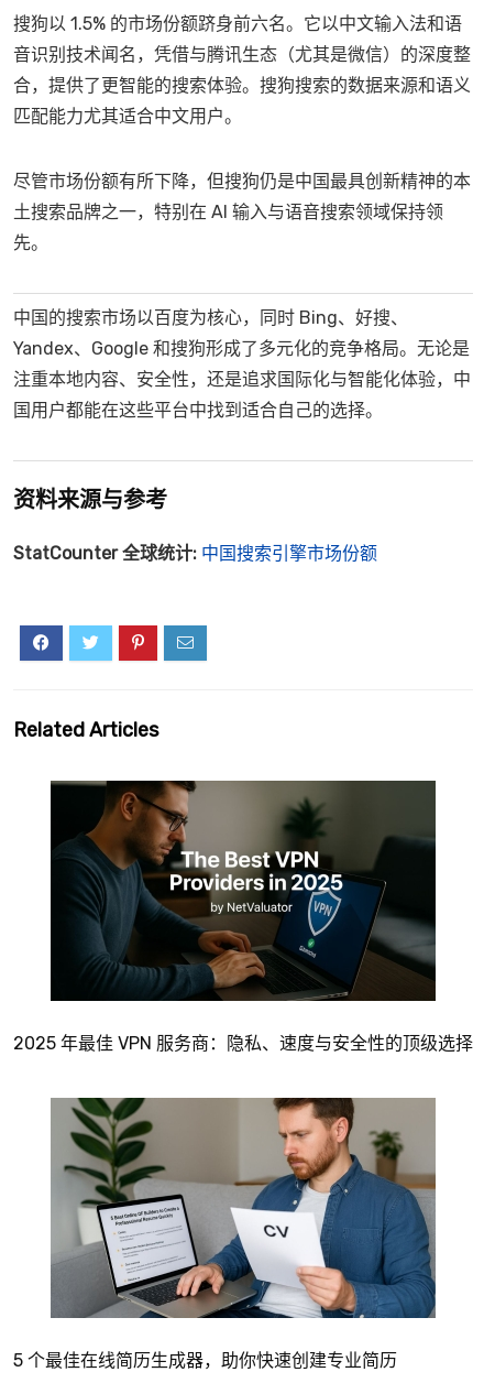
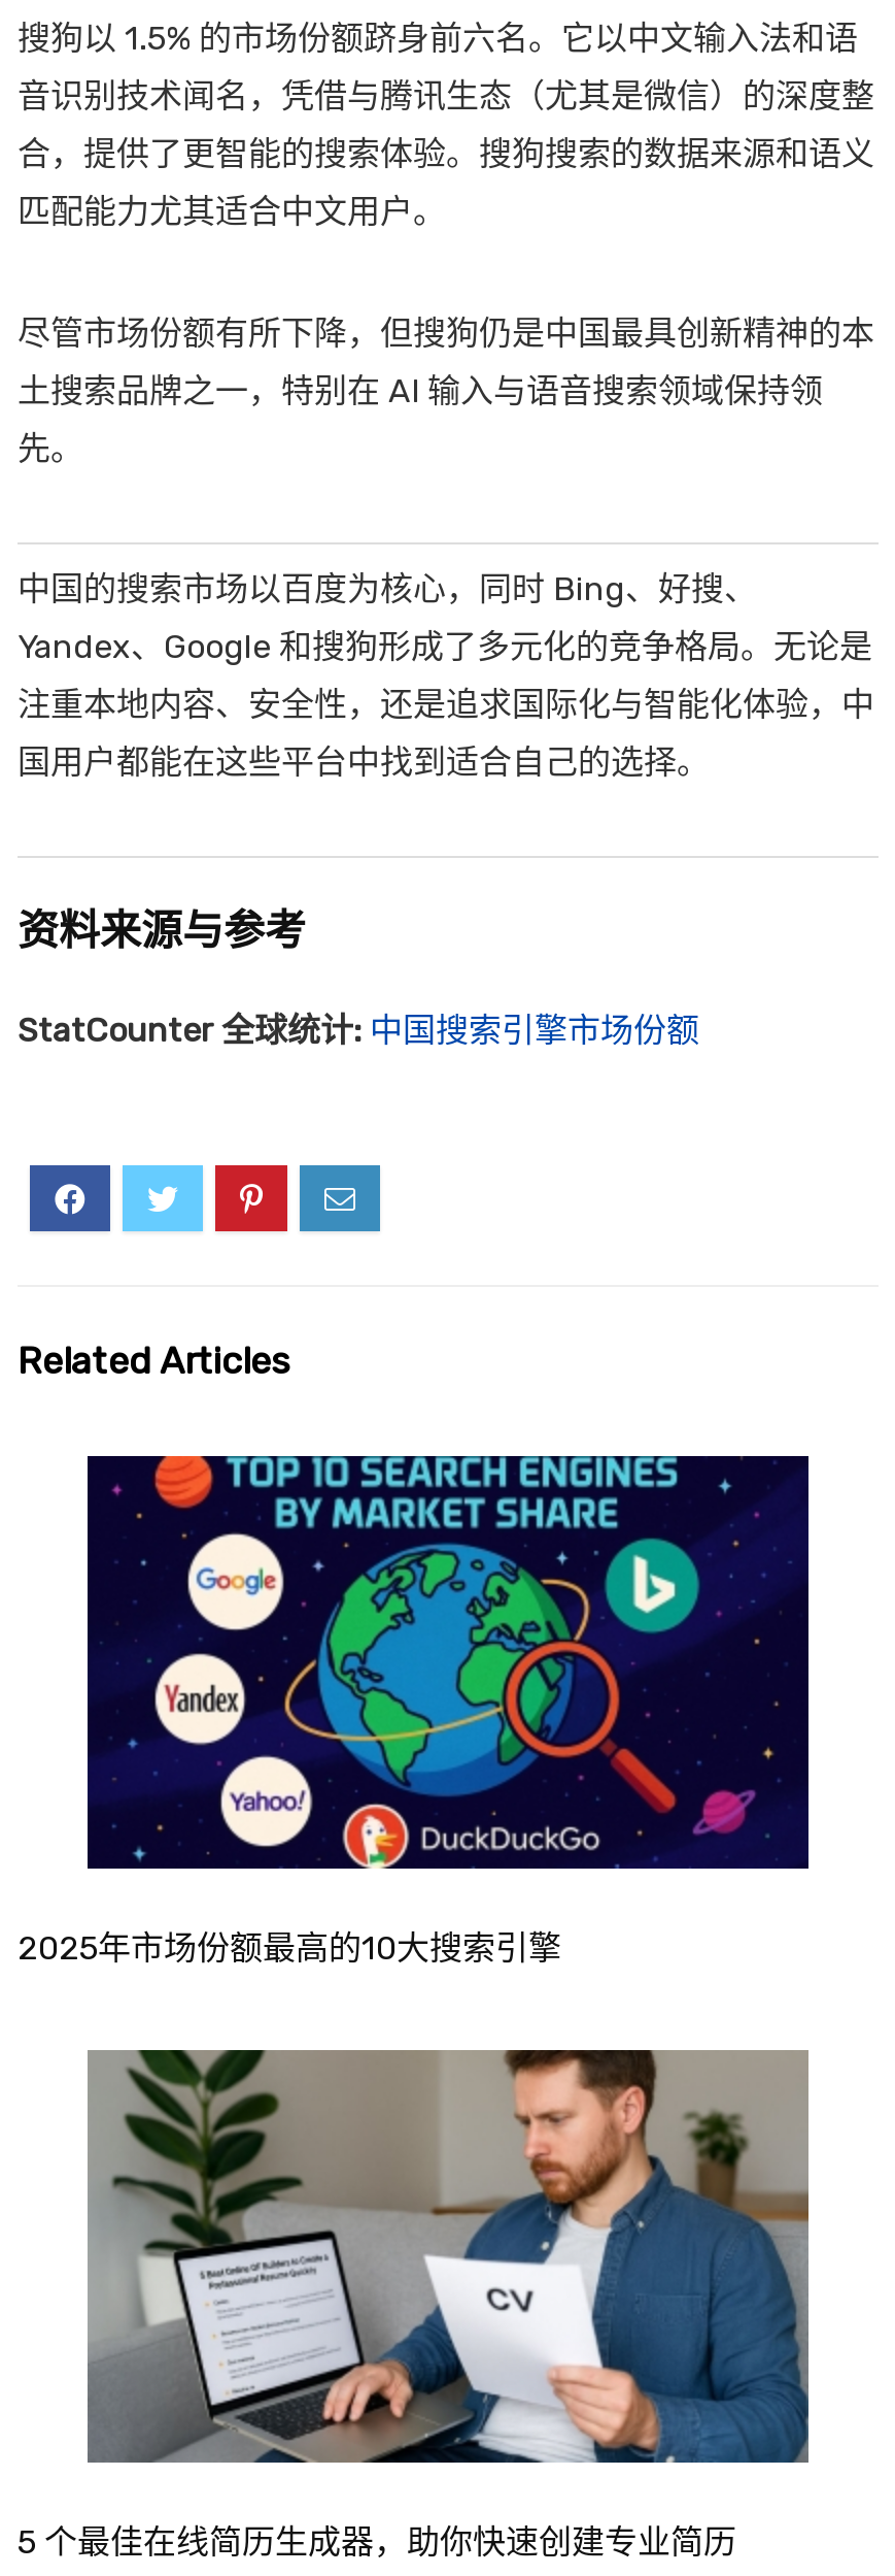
- [image]
- 2025 年最佳 VPN 服务商：隐私、速度与安全性的顶级选择
+ [image]
+ 2025年市场份额最高的10大搜索引擎
